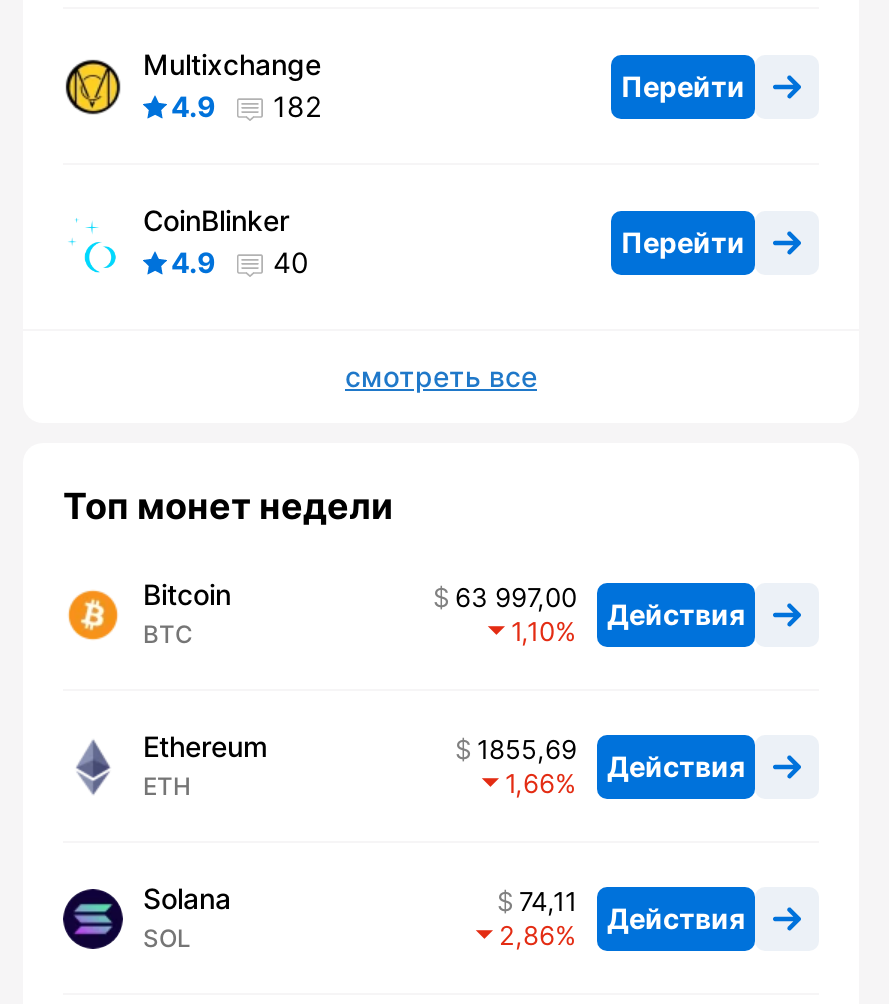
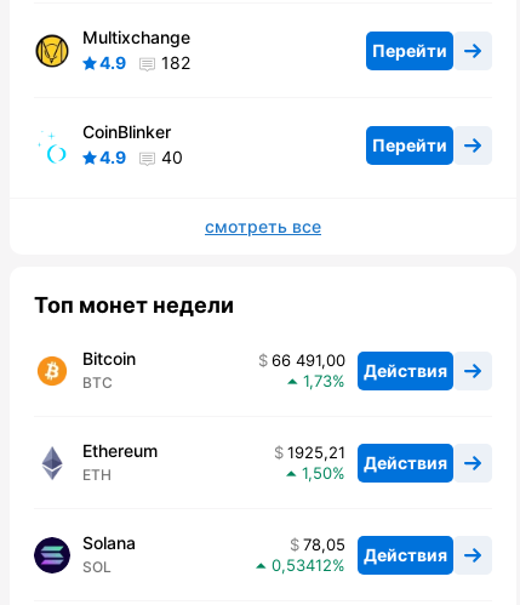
- 63 997,00 Действия
+ 66 491,00 Действия

- 1,10
+ 1,73

- 1855,69 Действия
+ 1925,21 Действия

- 1,66
+ 1,50

- 74,11 Действия
+ 78,05 Действия

- 2,86
+ 0,53412
